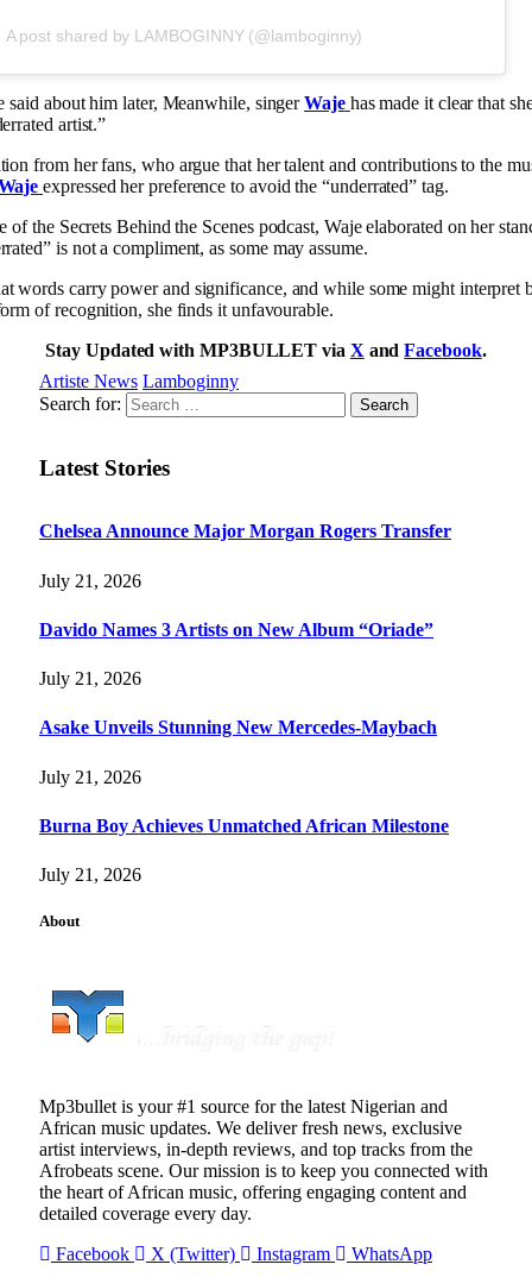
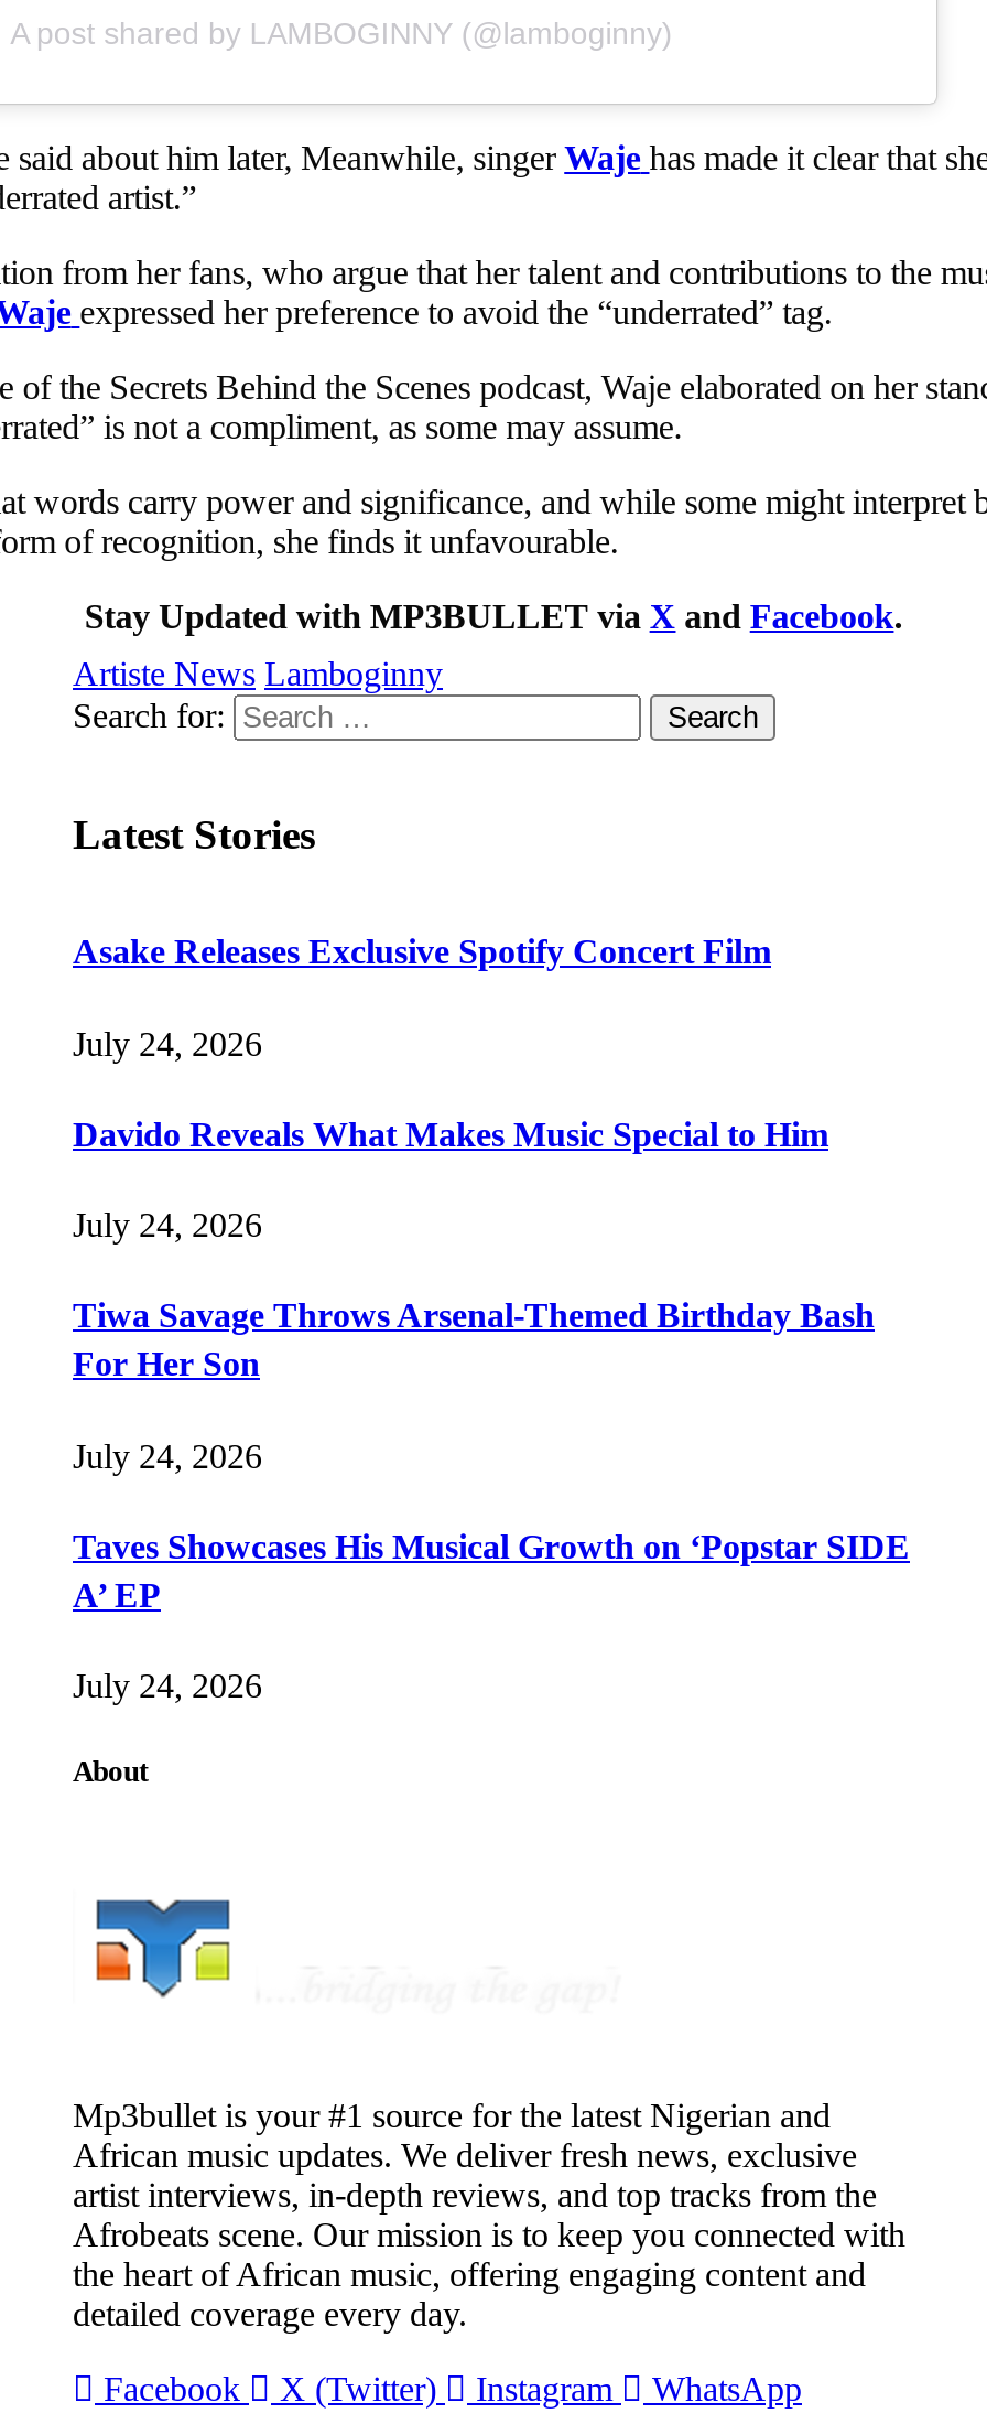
- Chelsea Announce Major Morgan Rogers Transfer
+ Asake Releases Exclusive Spotify Concert Film

- July 21, 2026
+ July 24, 2026

- Davido Names 3 Artists on New Album “Oriade”
+ Davido Reveals What Makes Music Special to Him

- July 21, 2026
+ July 24, 2026

- Asake Unveils Stunning New Mercedes-Maybach
+ Tiwa Savage Throws Arsenal-Themed Birthday Bash
+ For Her Son

- July 21, 2026
+ July 24, 2026

- Burna Boy Achieves Unmatched African Milestone
+ Taves Showcases His Musical Growth on ‘Popstar SIDE
+ A’ EP

- July 21, 2026
+ July 24, 2026
